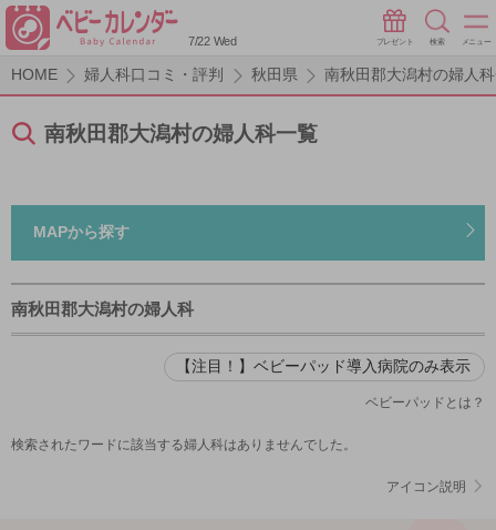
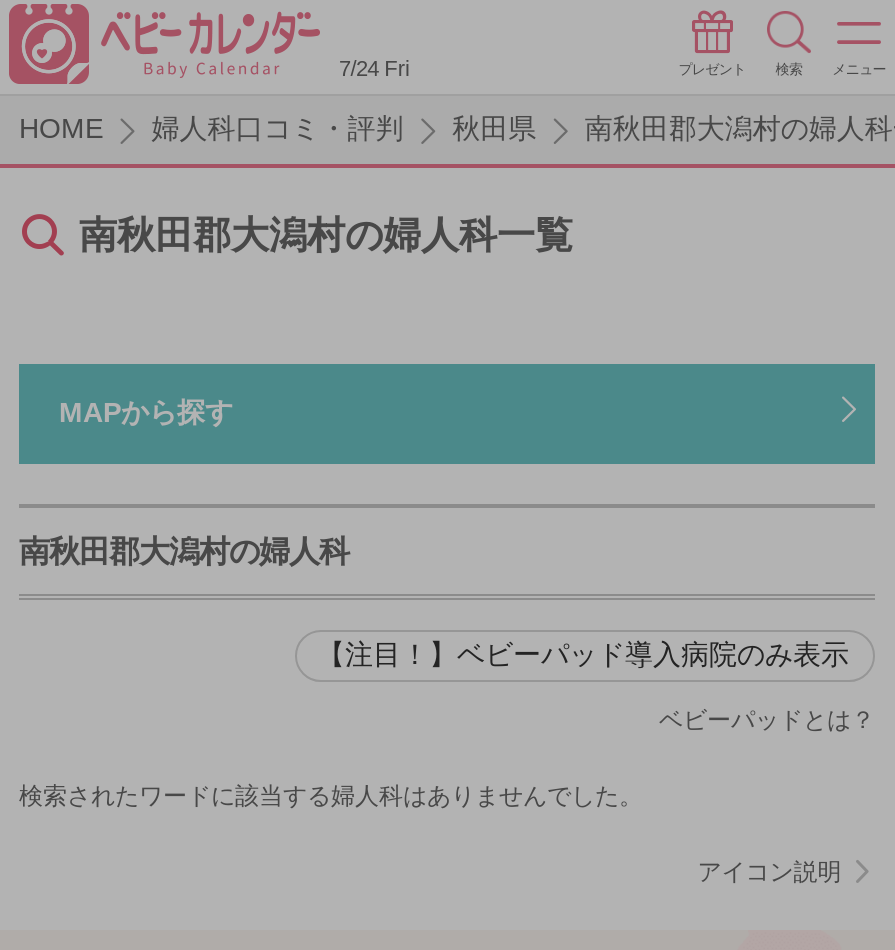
- 7/22 Wed
+ 7/24 Fri
